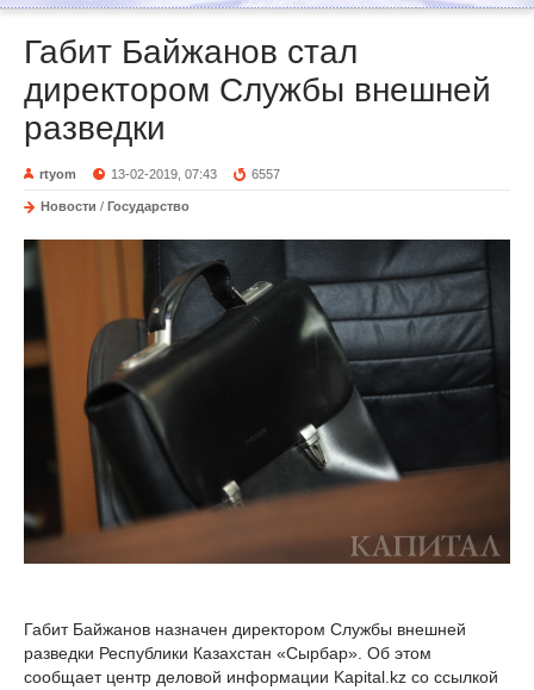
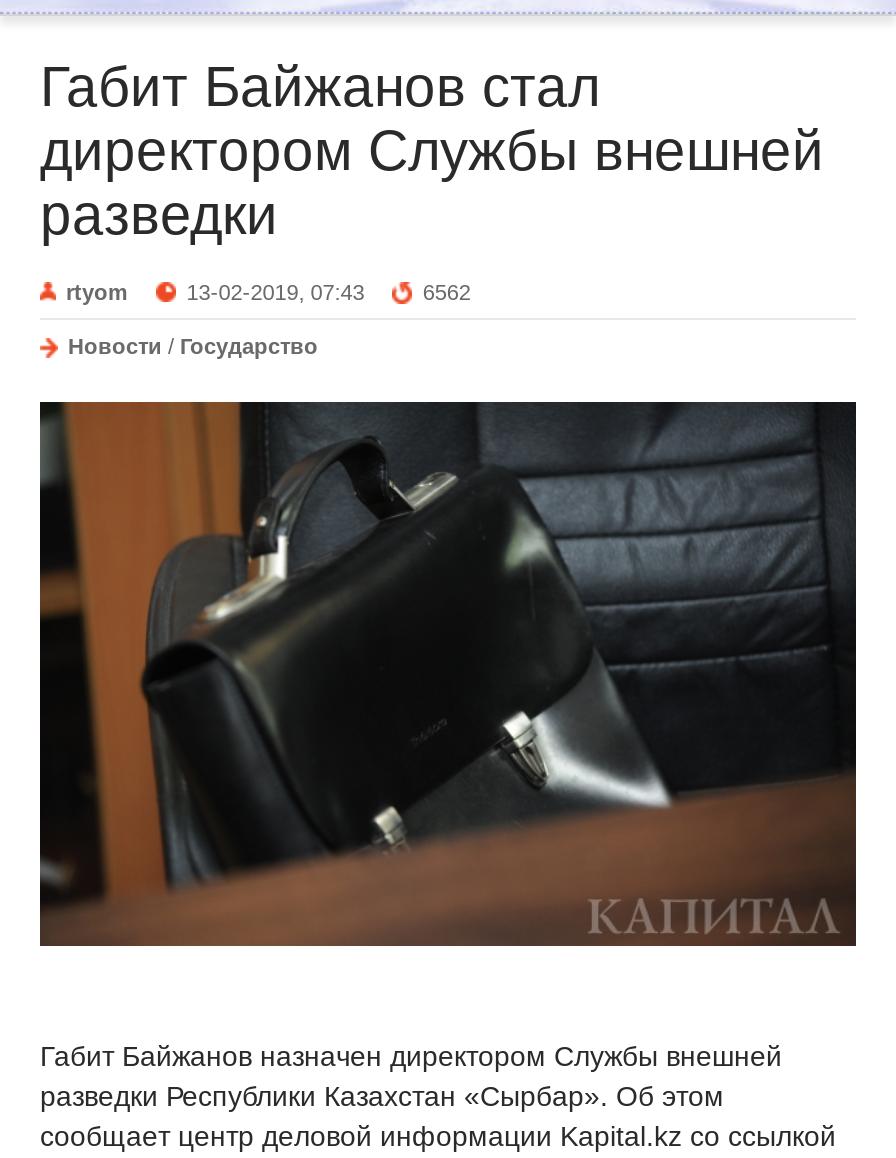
- 6557
+ 6562
